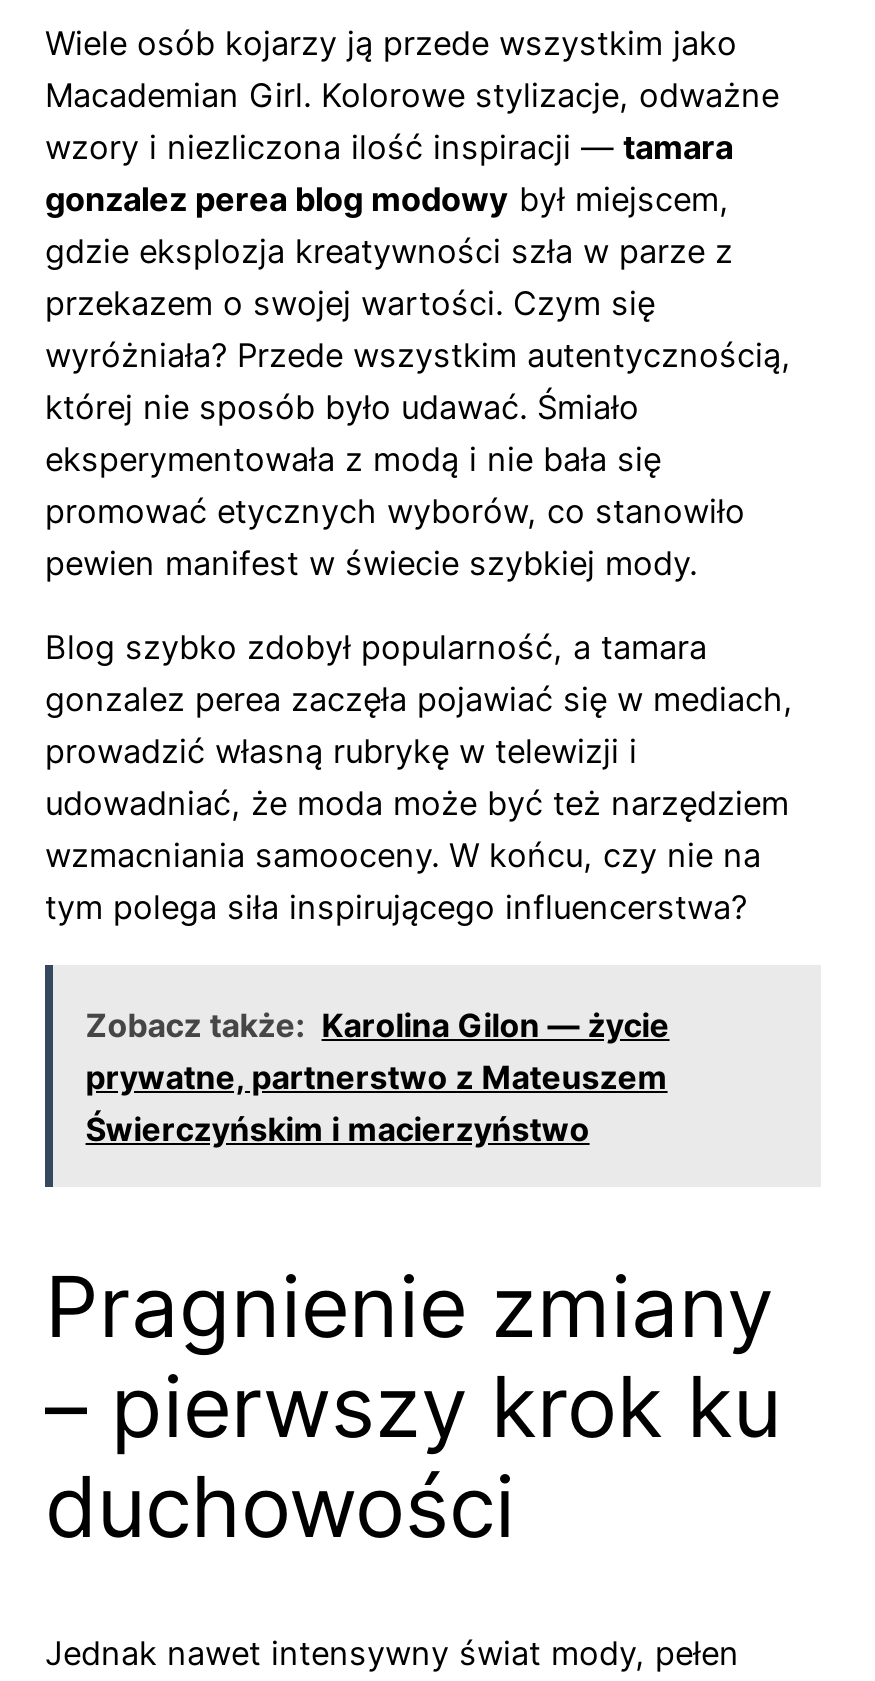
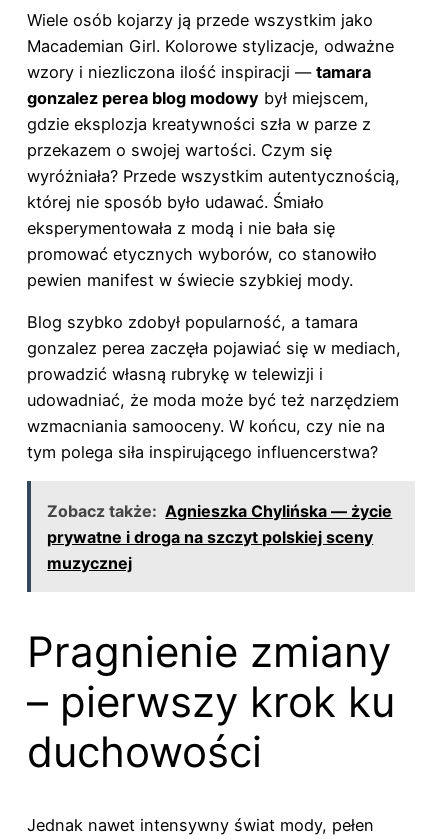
- Zobacz także: Karolina Gilon — życie
- prywatne, partnerstwo z Mateuszem
- Świerczyńskim i macierzyństwo
+ Zobacz także: Agnieszka Chylińska — życie
+ prywatne i droga na szczyt polskiej sceny
+ muzycznej
